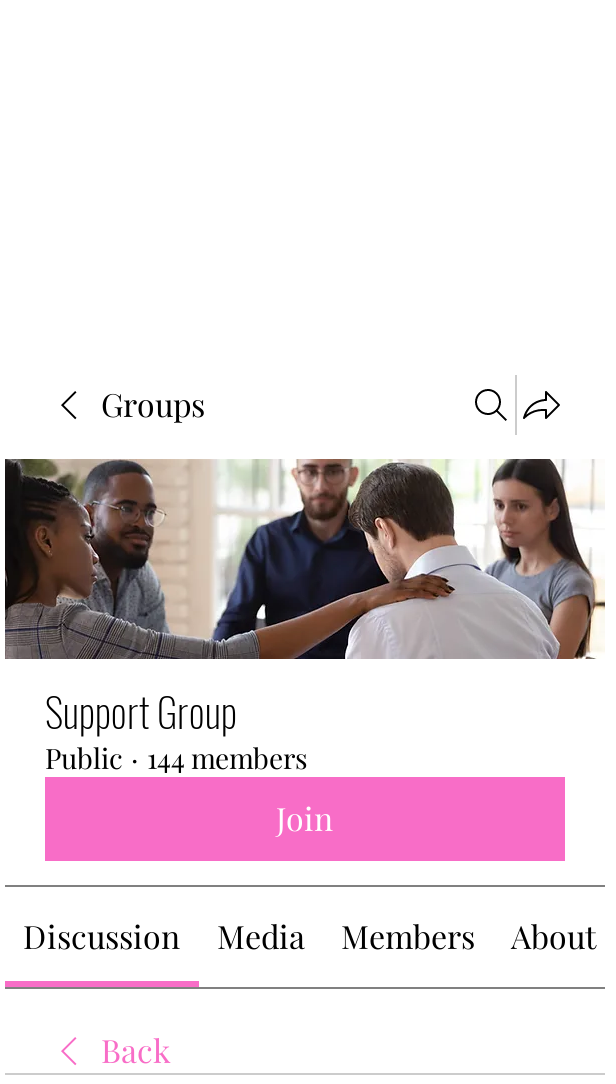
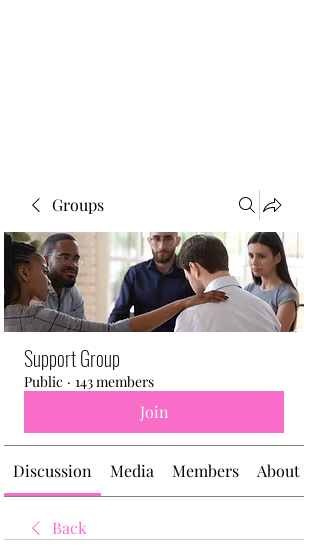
- Public · 144 members
+ Public · 143 members
